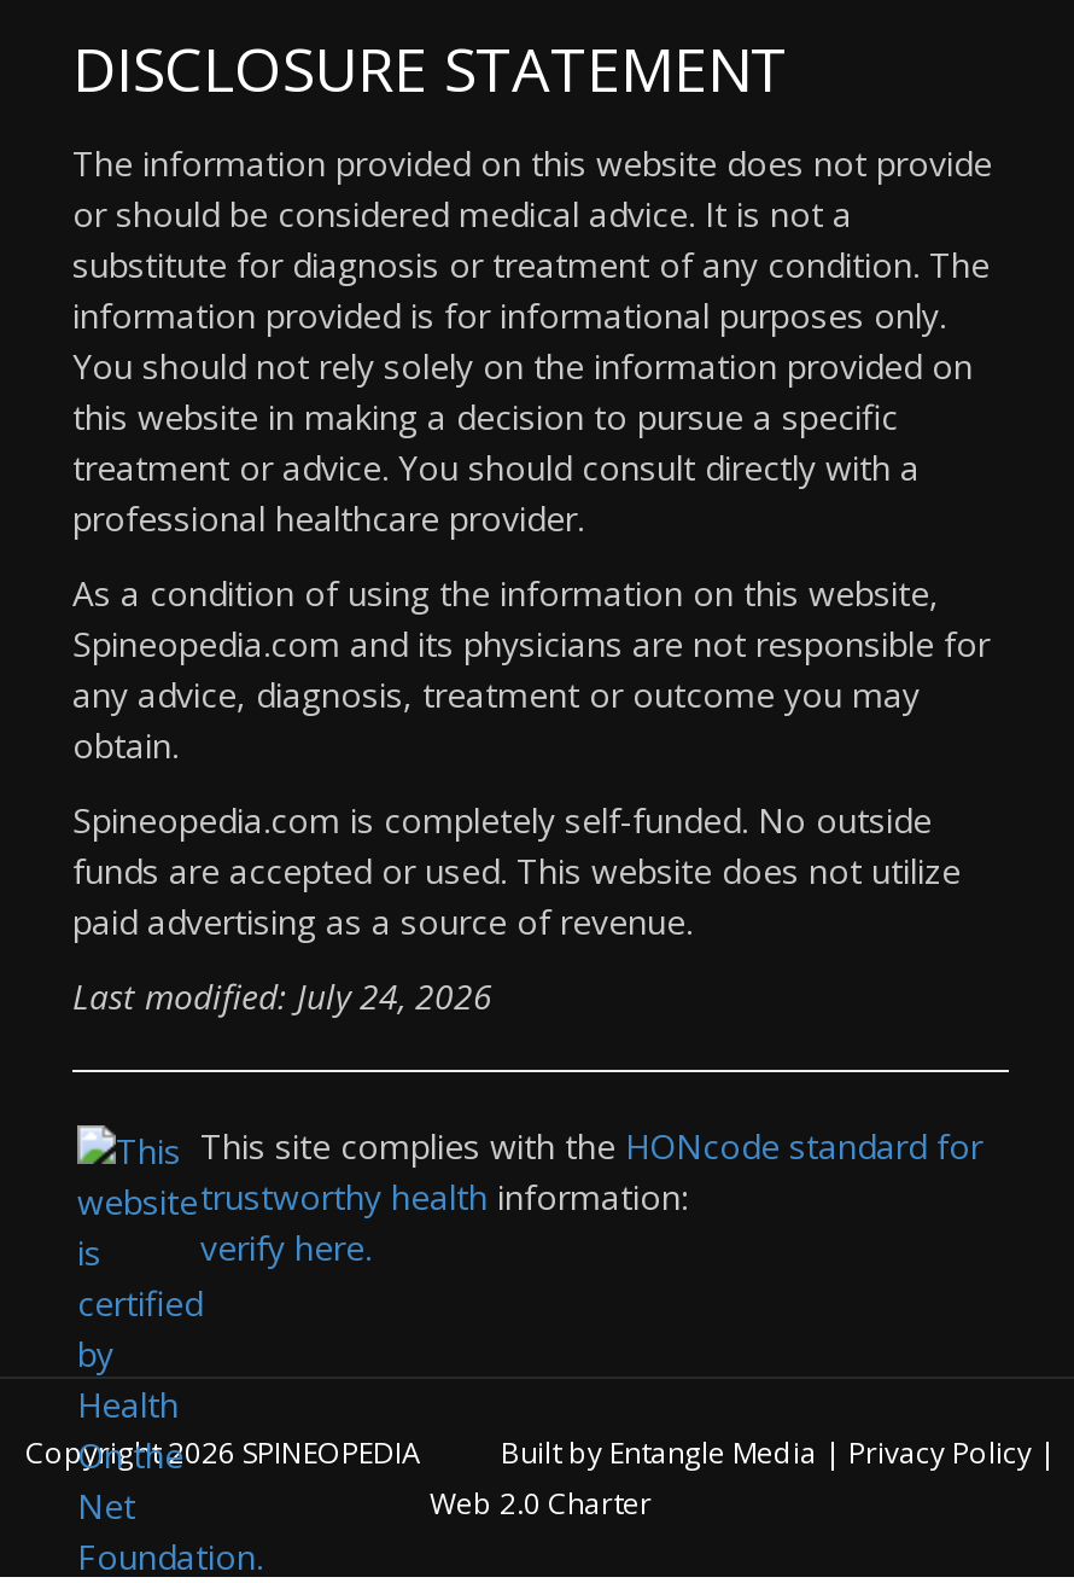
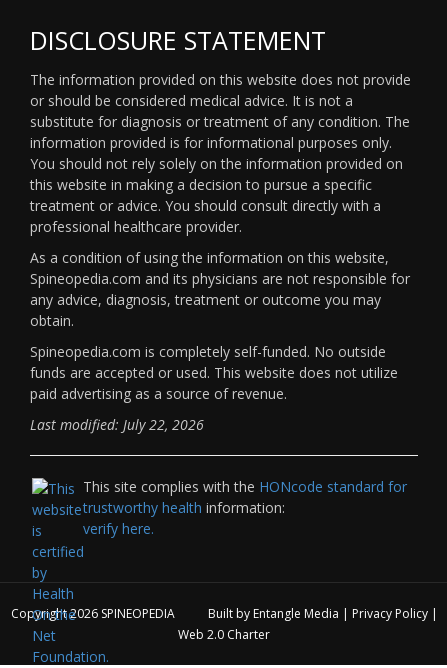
- Last modified: July 24, 2026
+ Last modified: July 22, 2026
